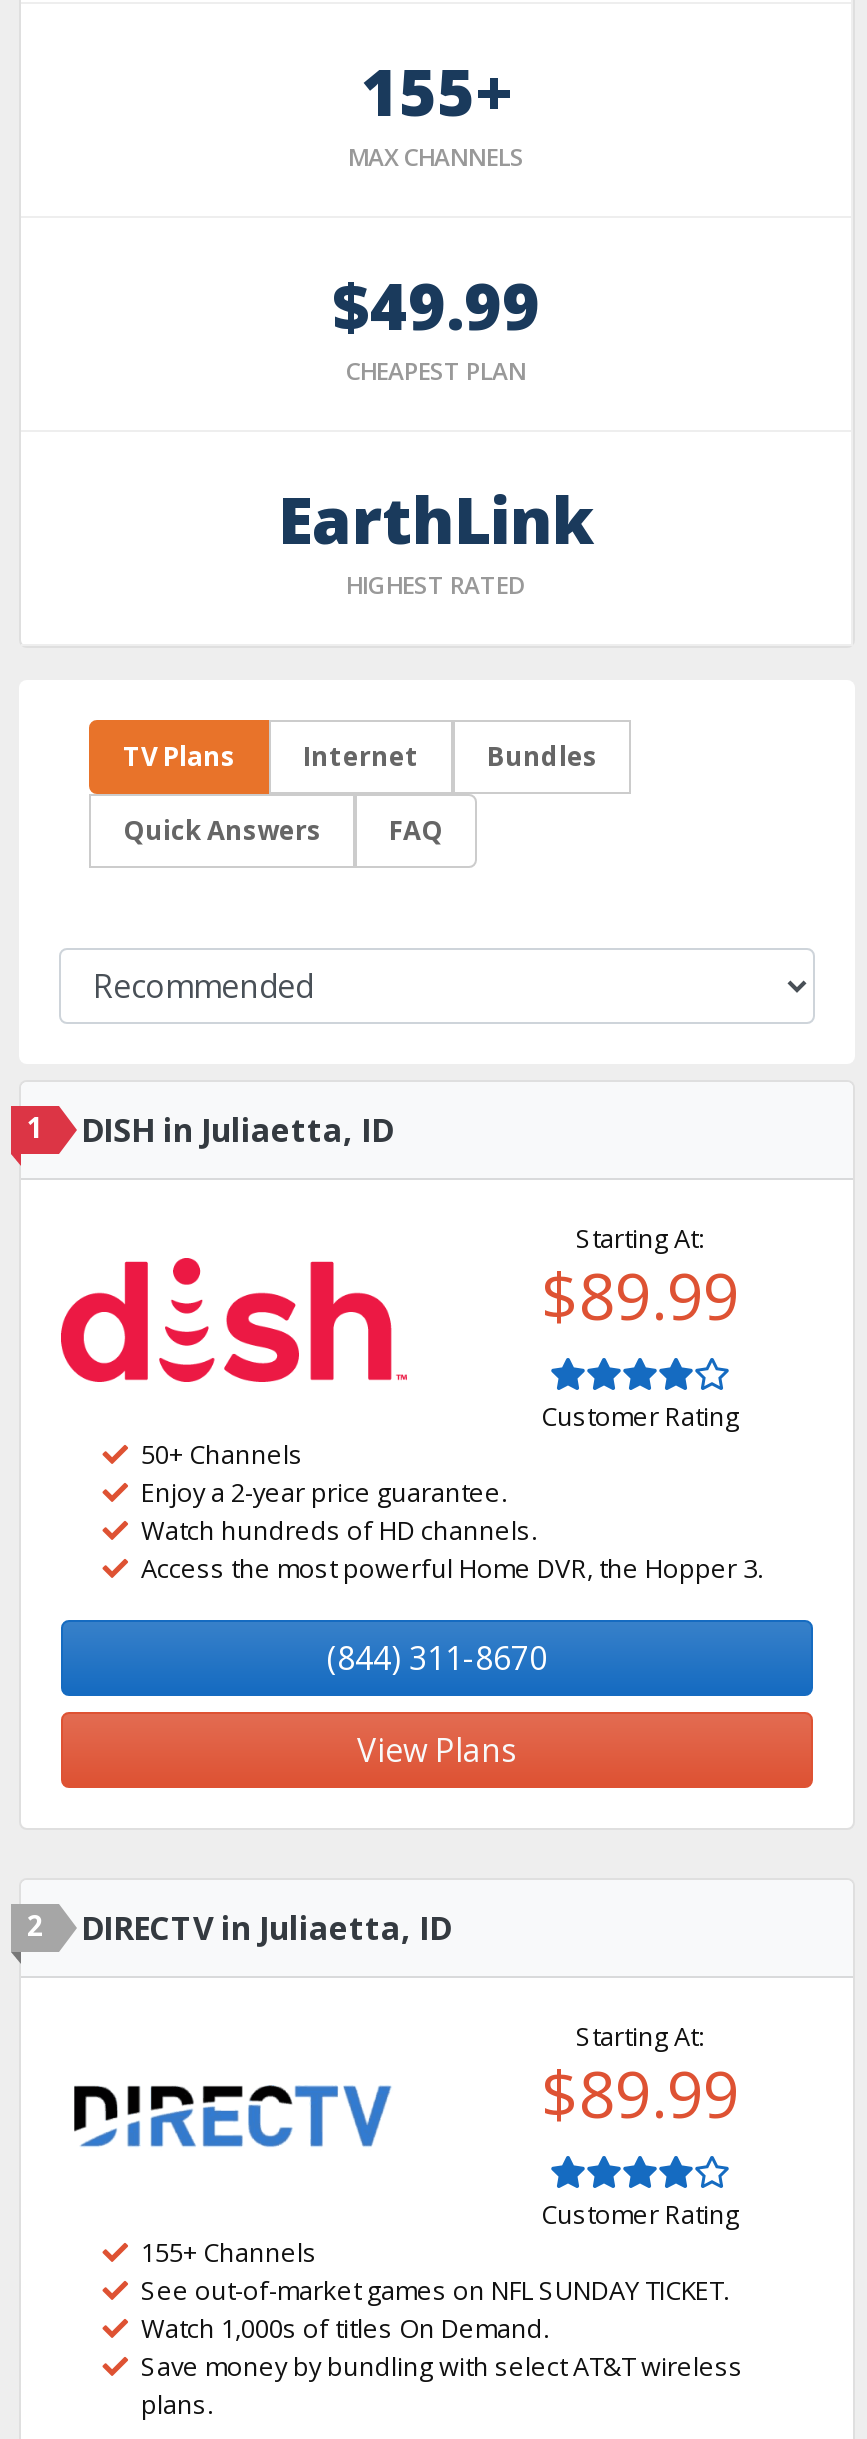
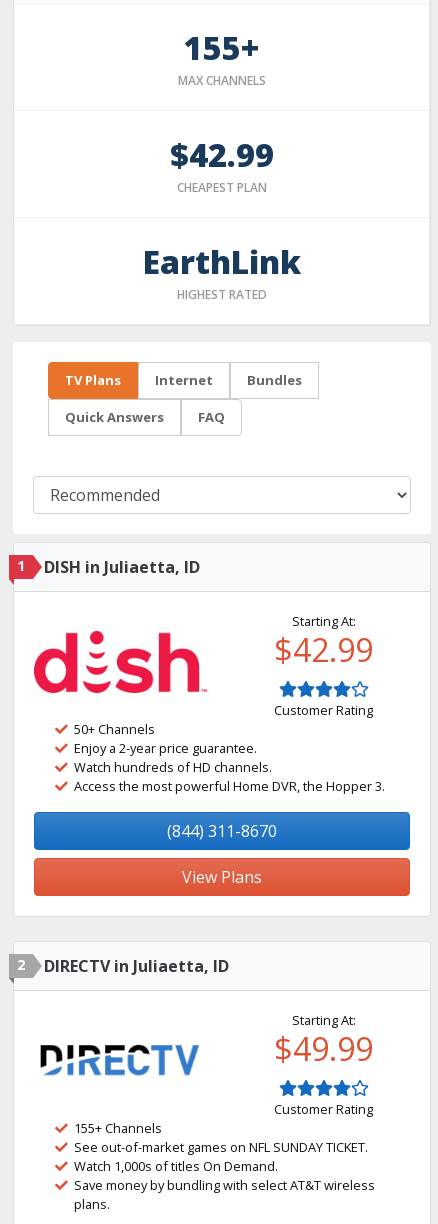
- $49.99
+ $42.99

- $89.99
+ $42.99

- $89.99
+ $49.99
